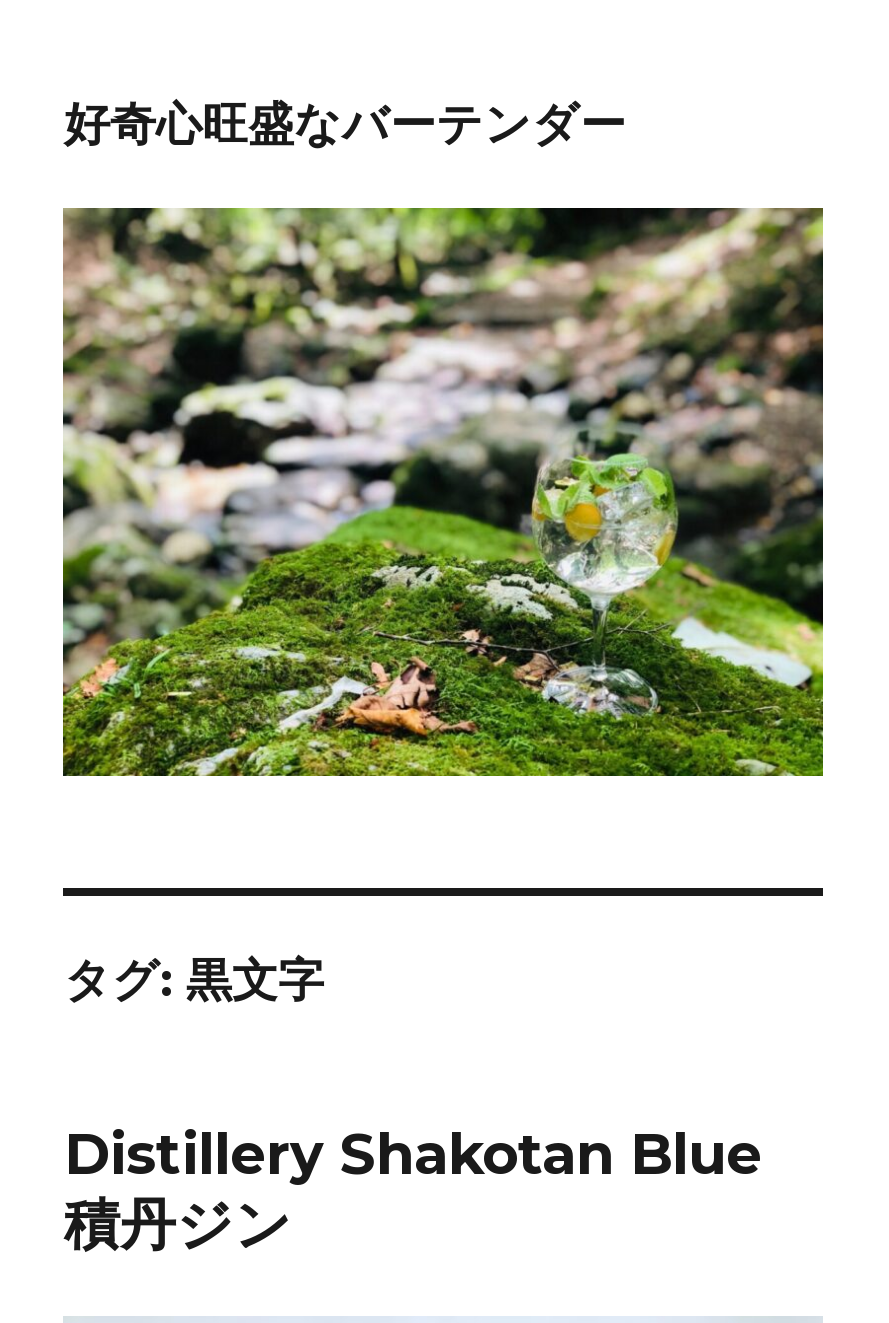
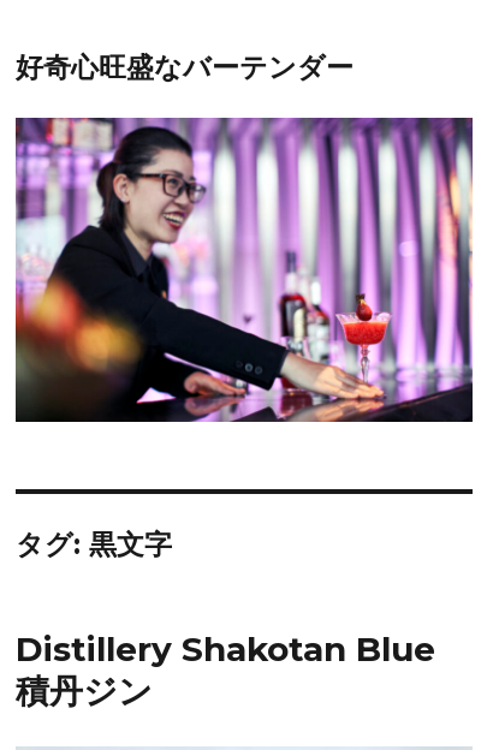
- [image]
+ [image]
